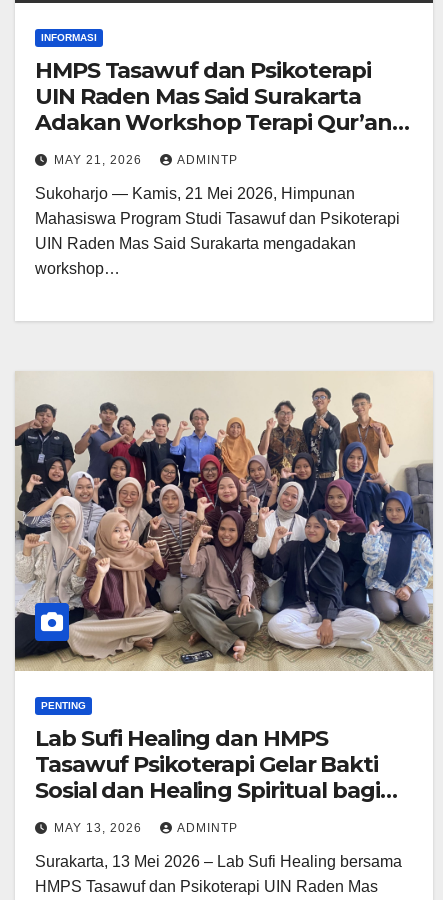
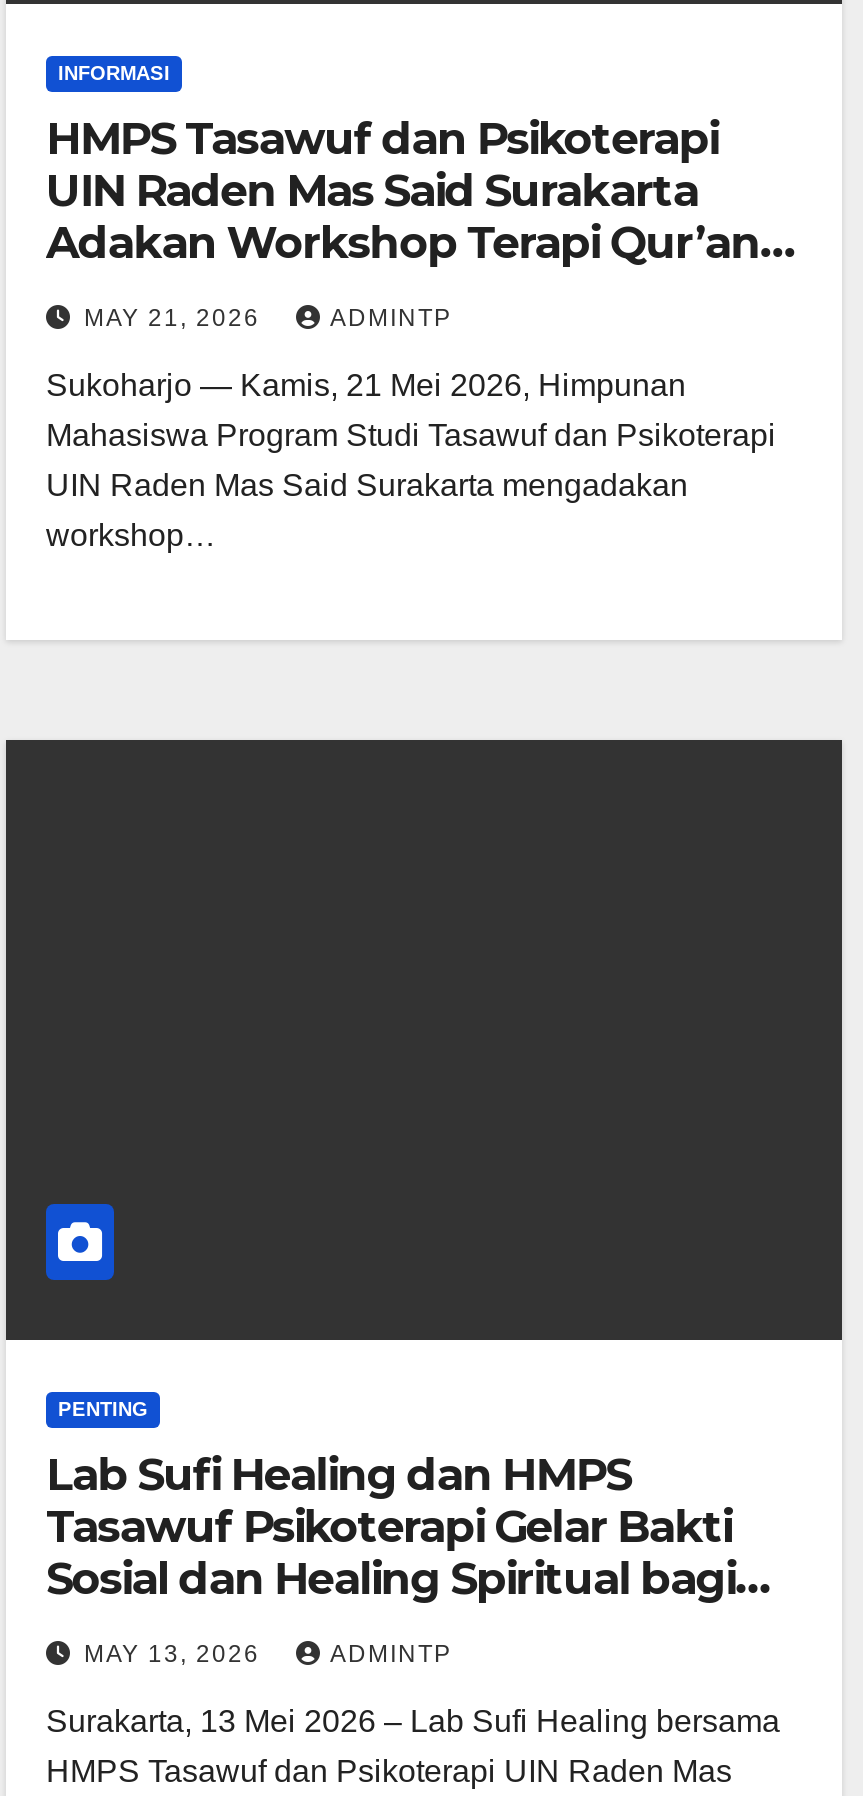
- [image]
